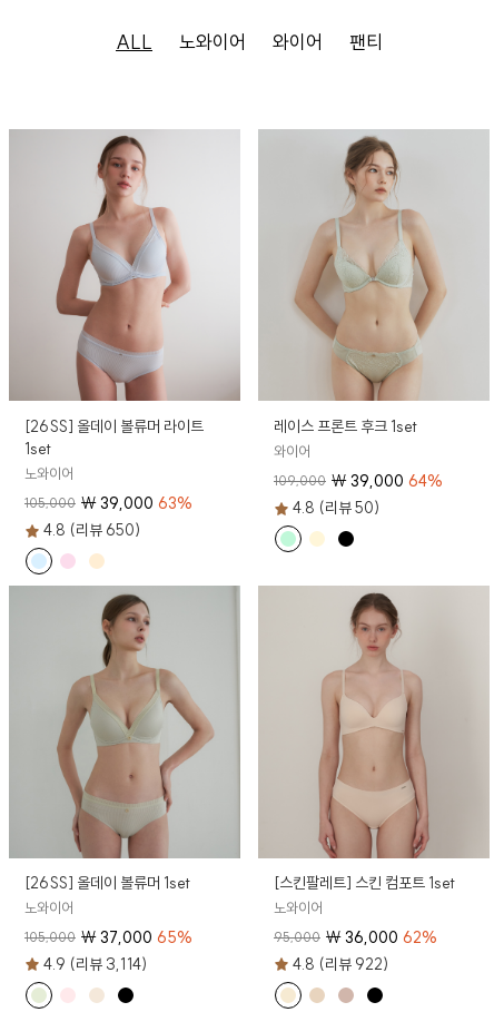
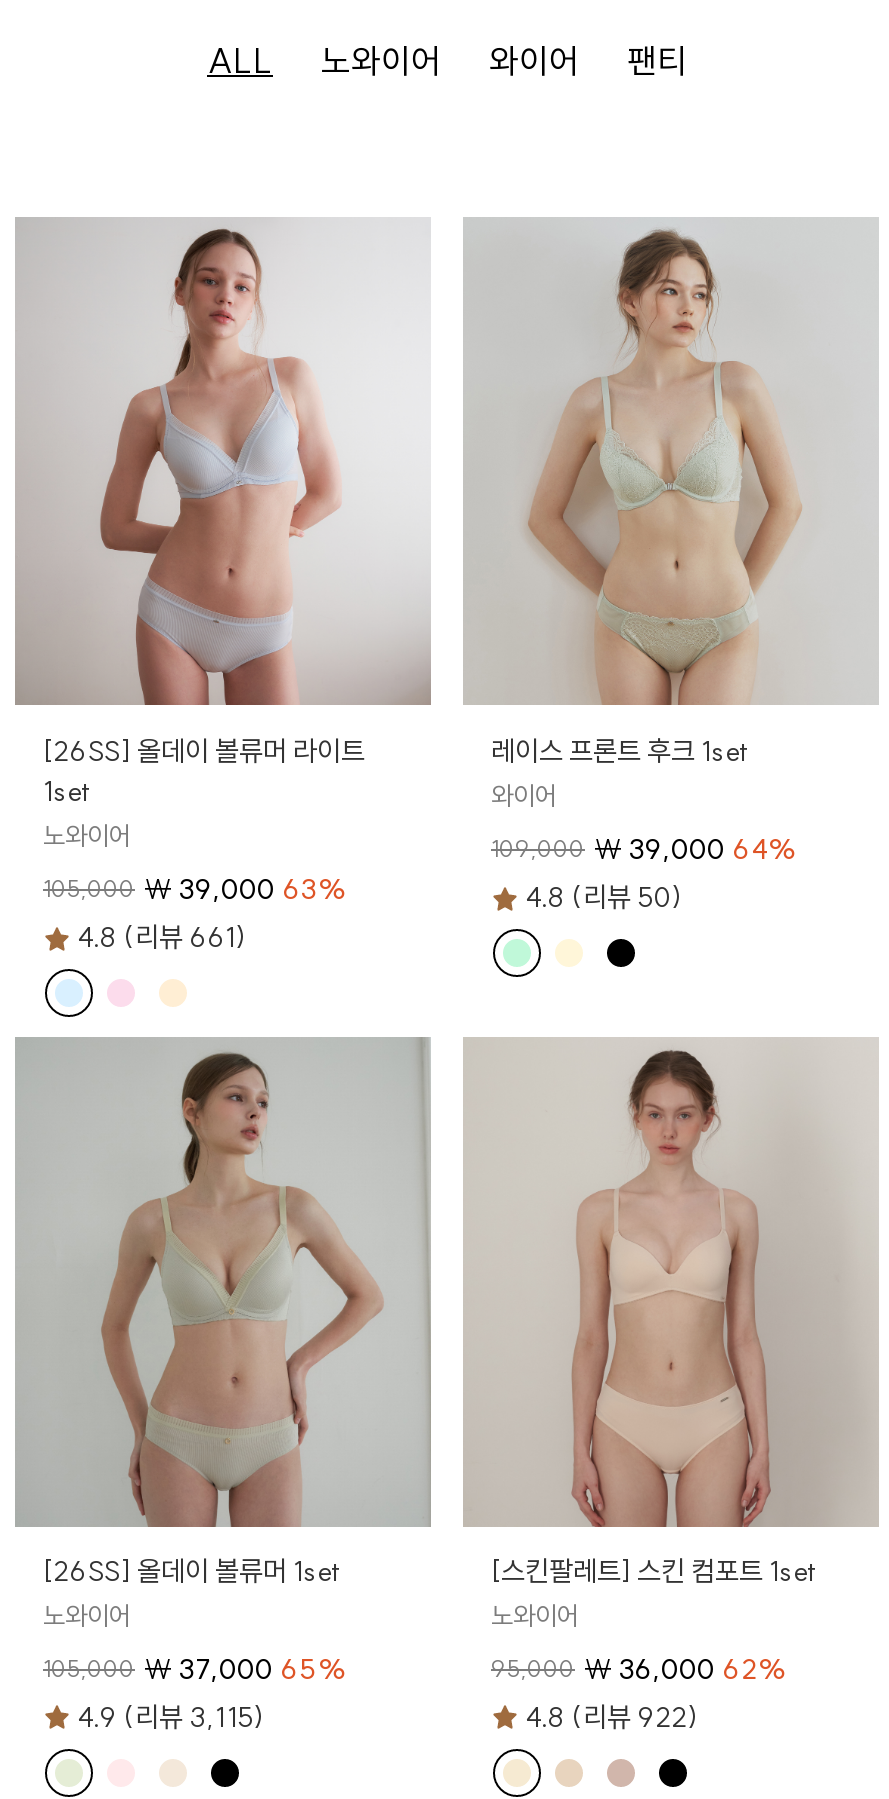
- 4.8 (리뷰 650)
+ 4.8 (리뷰 661)

- 4.9 (리뷰 3,114)
+ 4.9 (리뷰 3,115)
